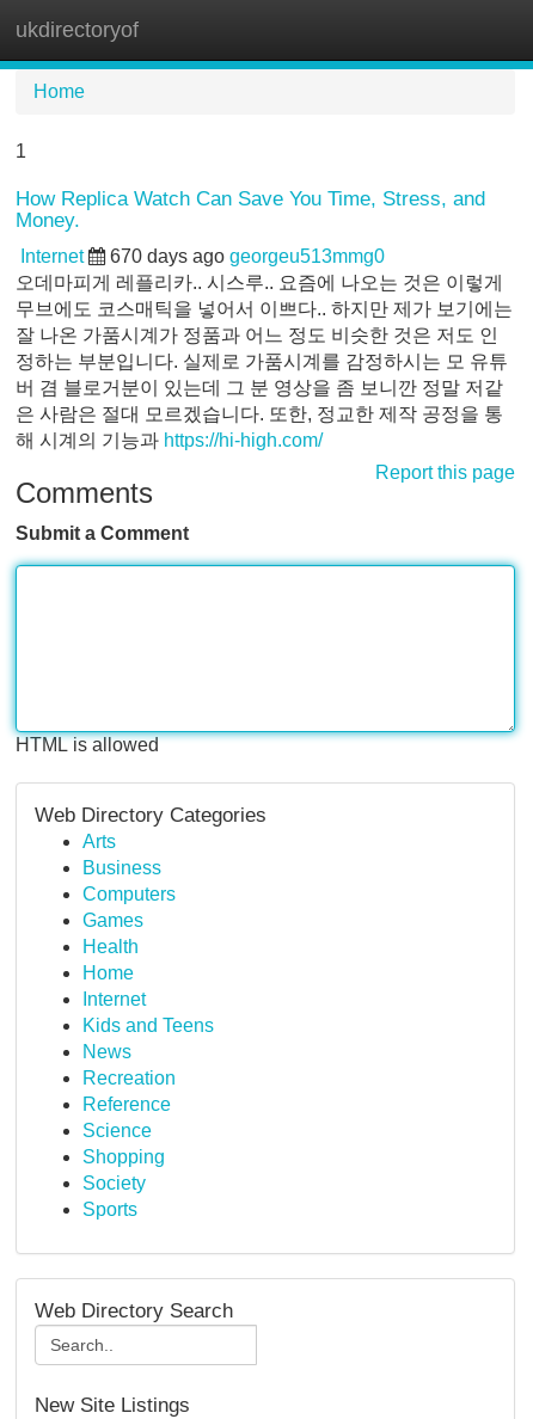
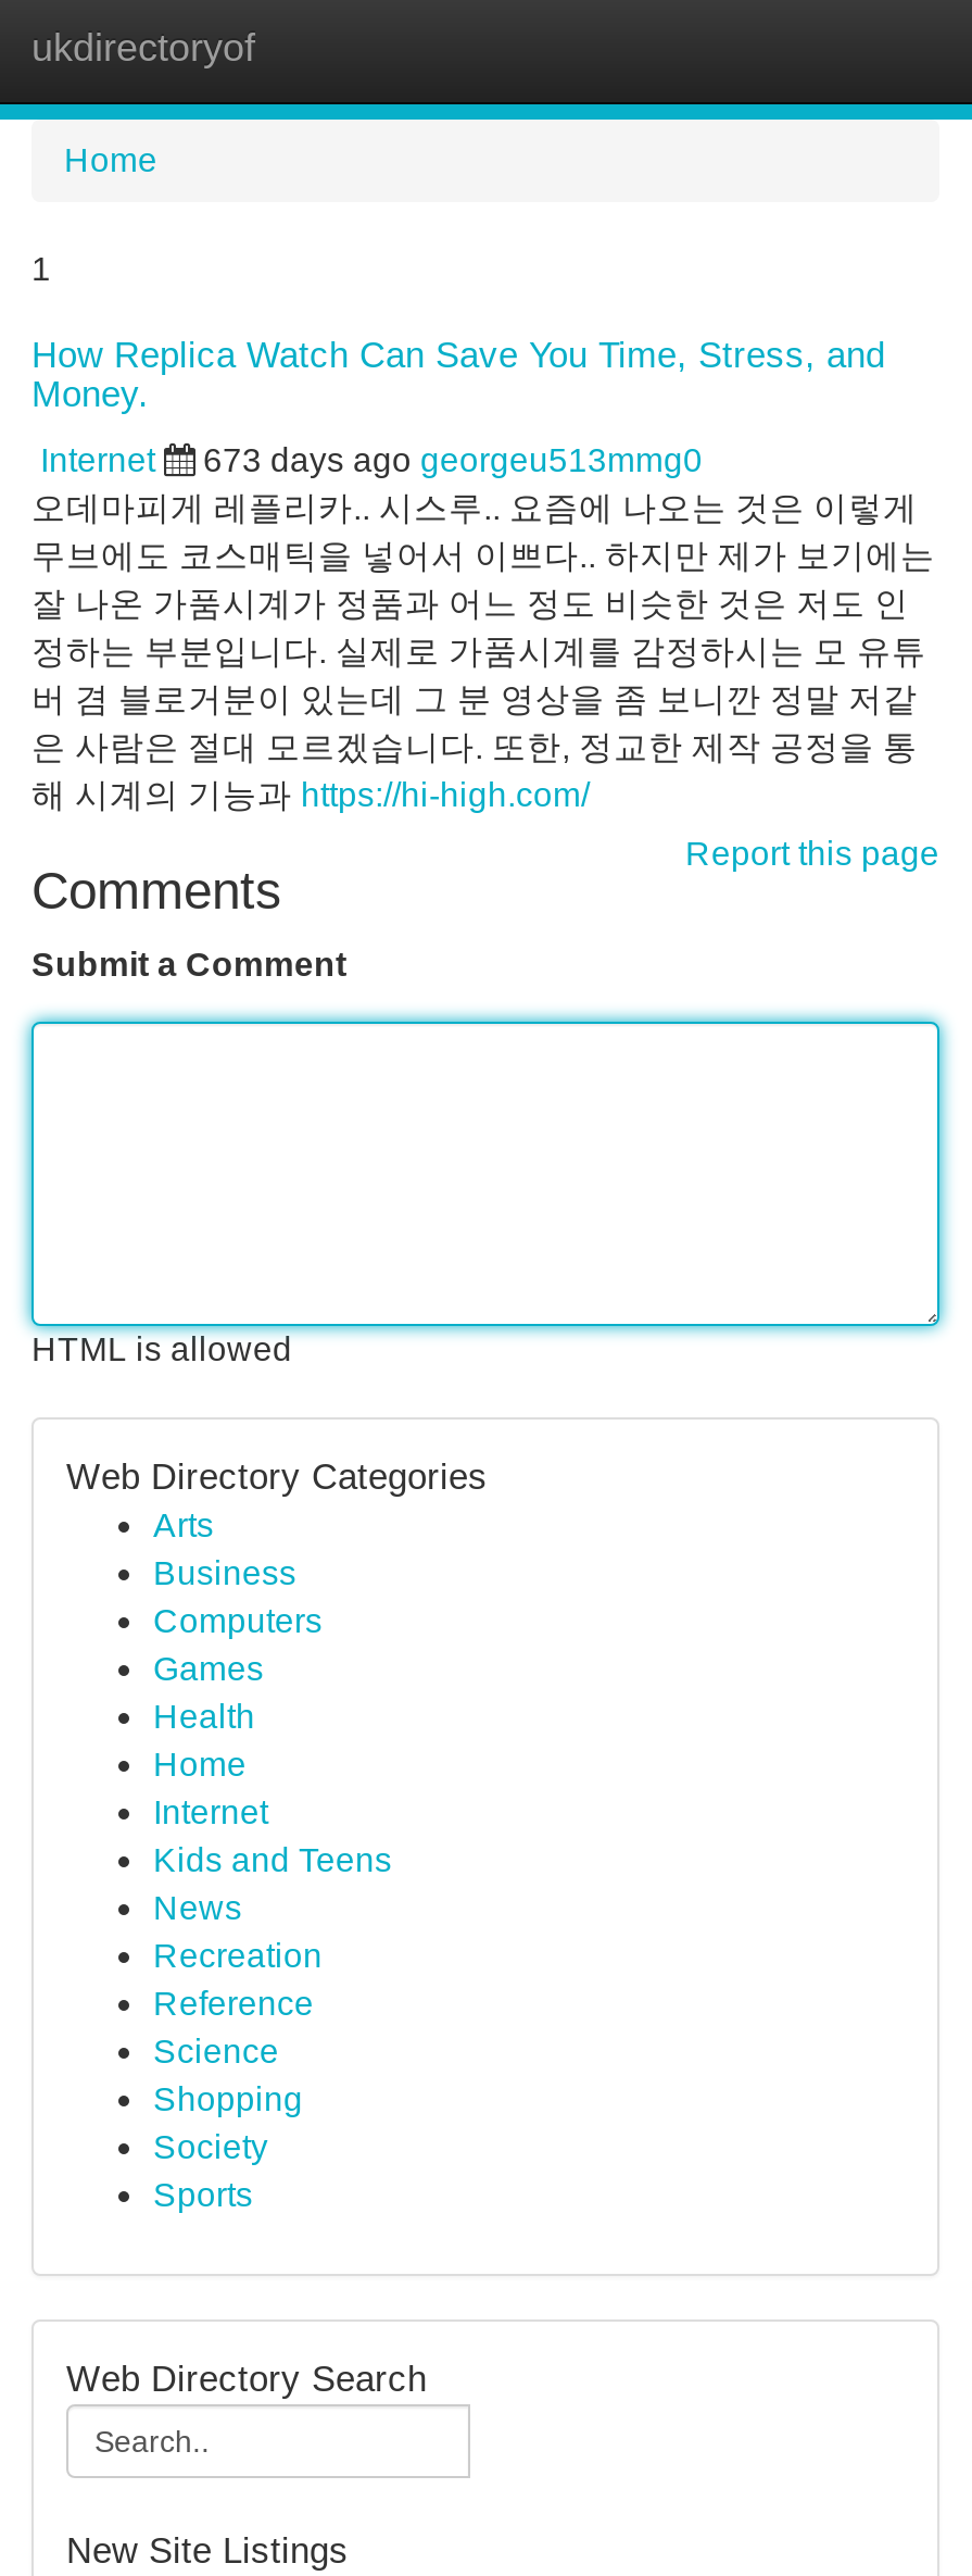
- 670 days ago georgeu513mmg0
+ 673 days ago georgeu513mmg0
